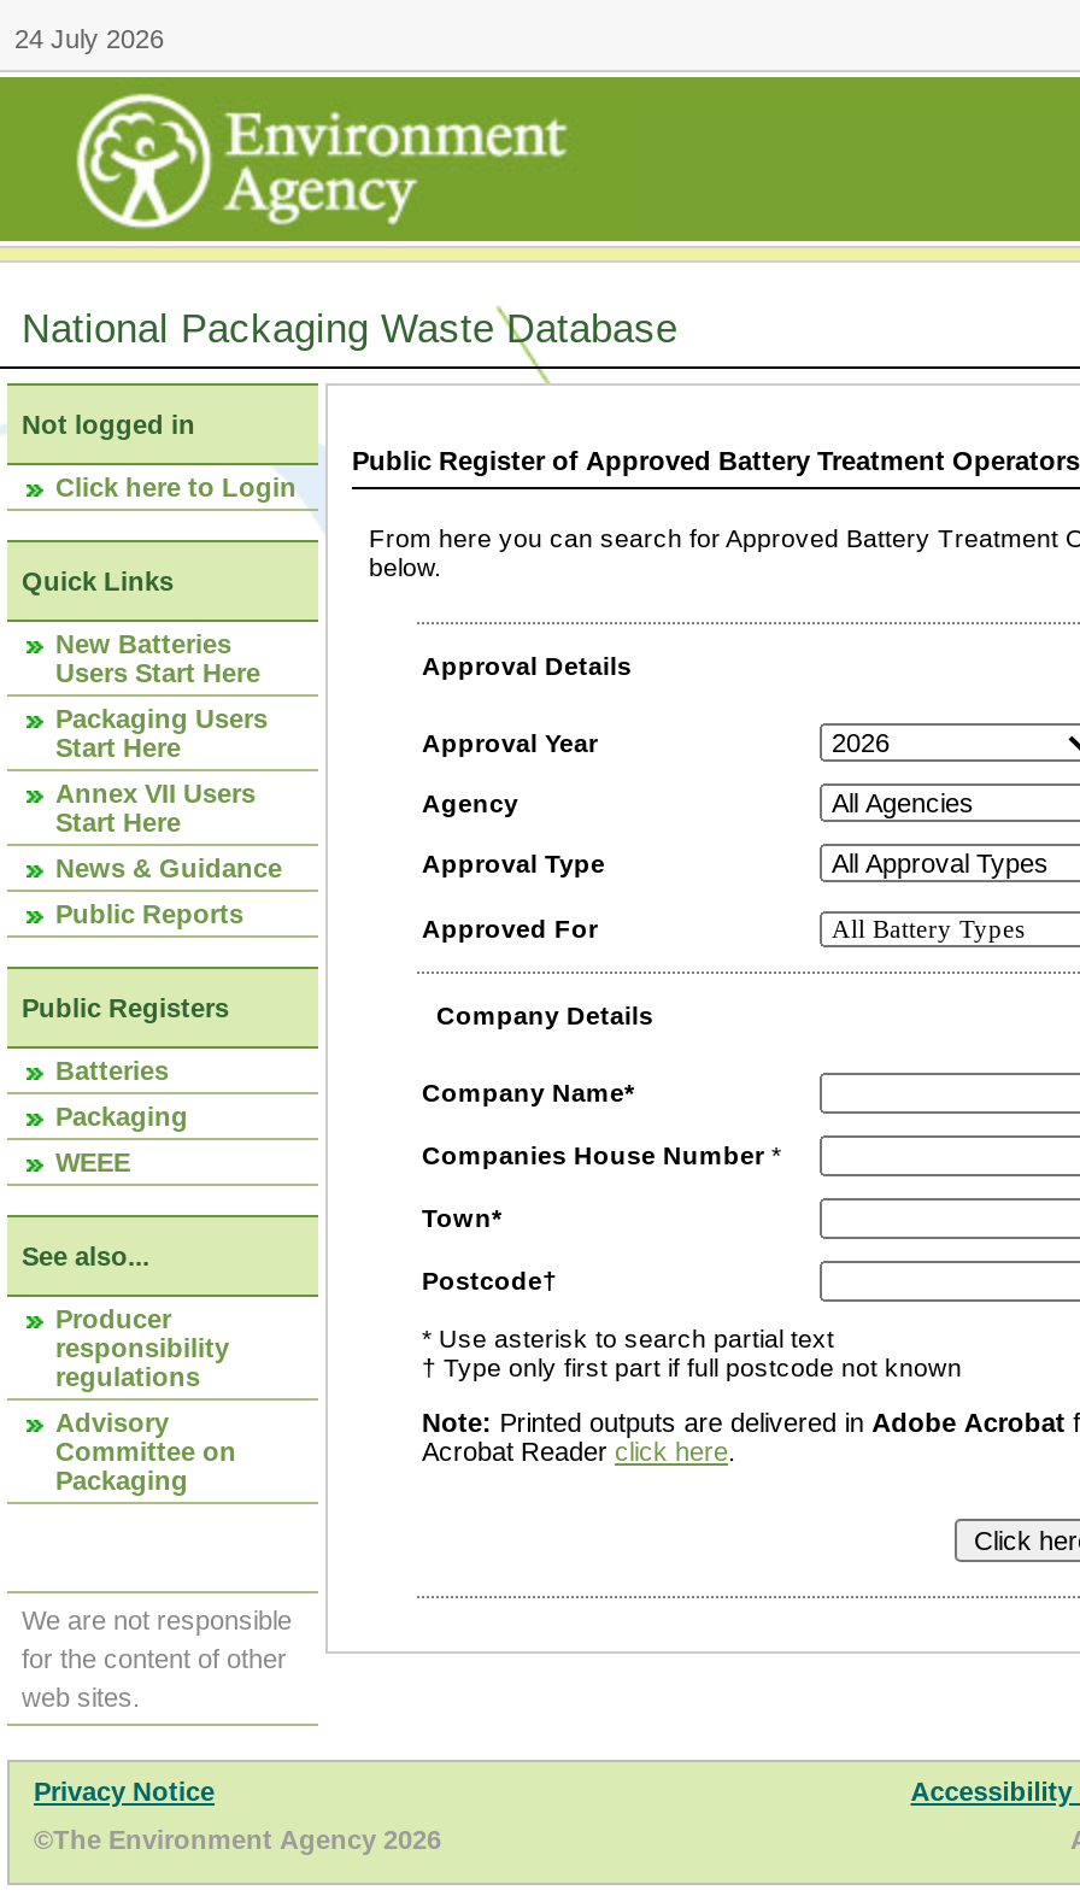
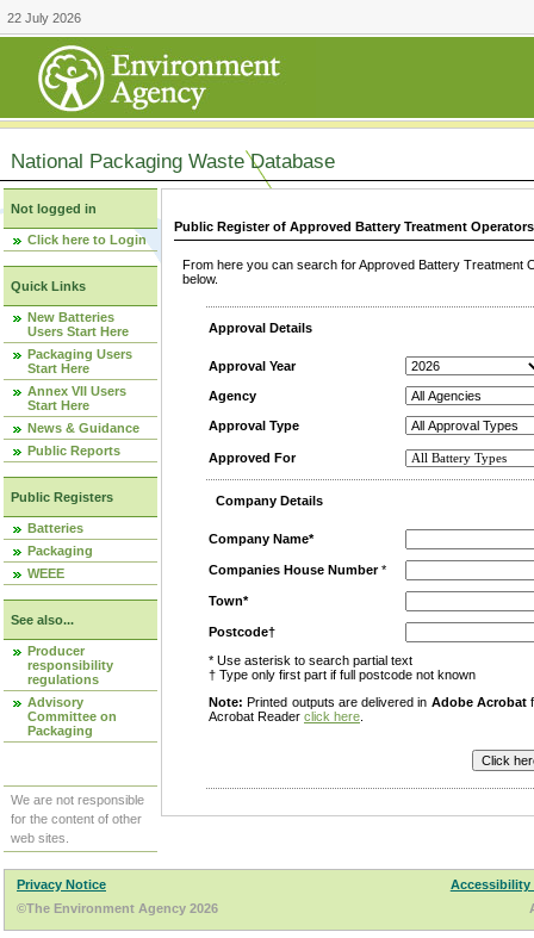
- 24 July 2026
+ 22 July 2026
